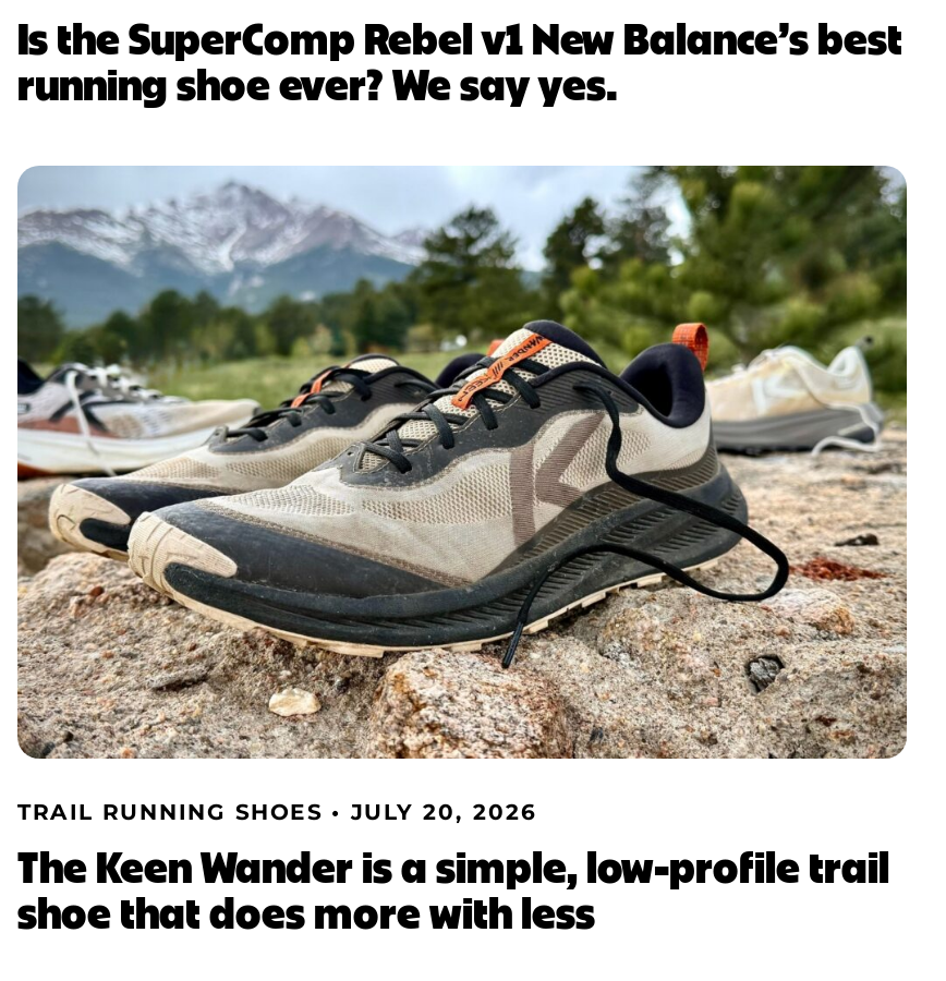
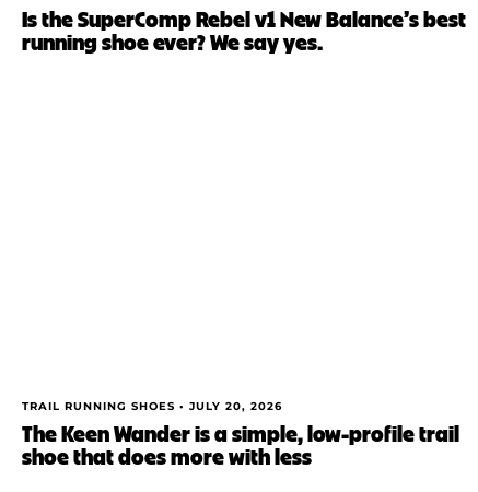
- [image]
